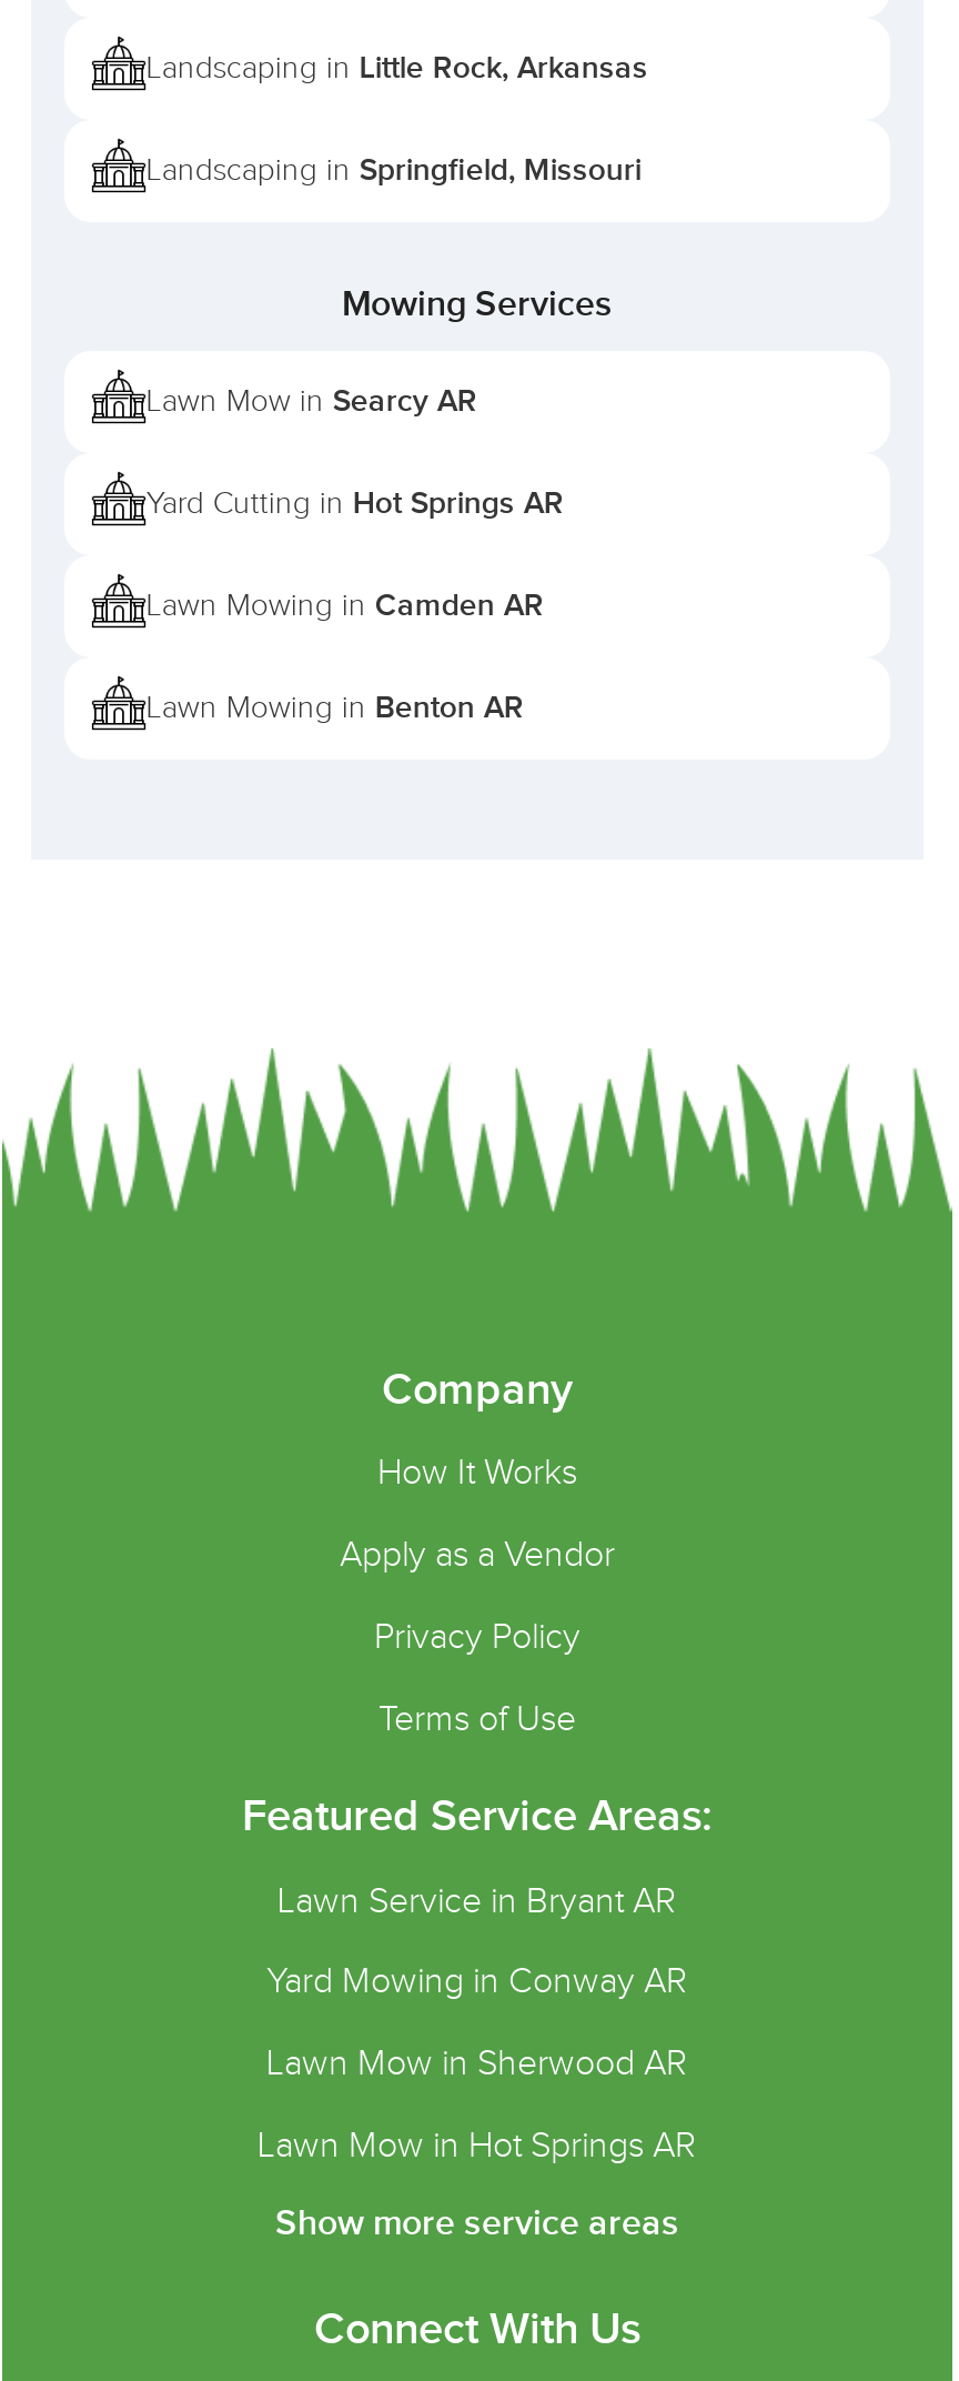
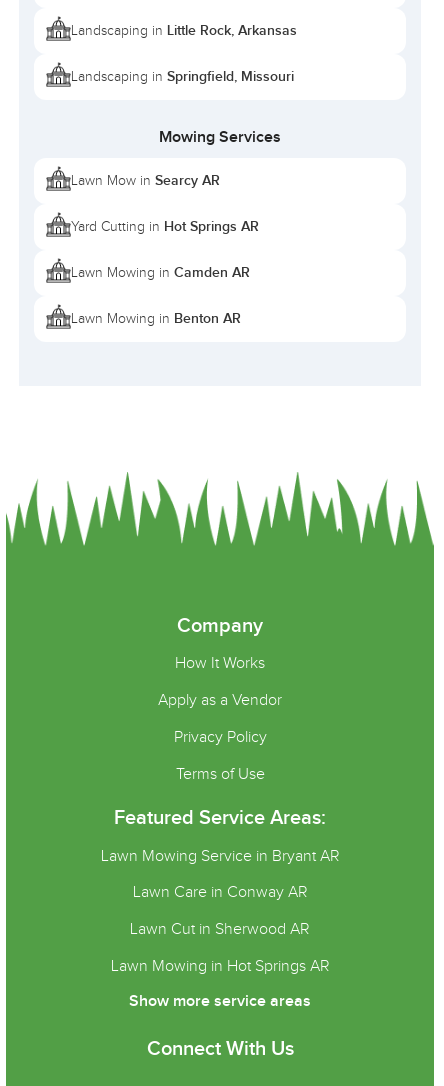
- Lawn Service in Bryant AR
+ Lawn Mowing Service in Bryant AR

- Yard Mowing in Conway AR
+ Lawn Care in Conway AR

- Lawn Mow in Sherwood AR
+ Lawn Cut in Sherwood AR

- Lawn Mow in Hot Springs AR
+ Lawn Mowing in Hot Springs AR
